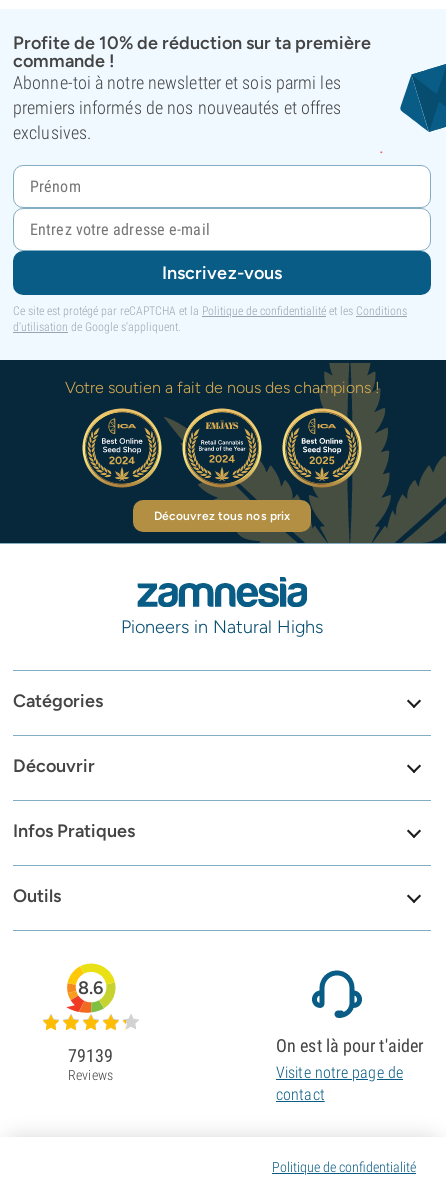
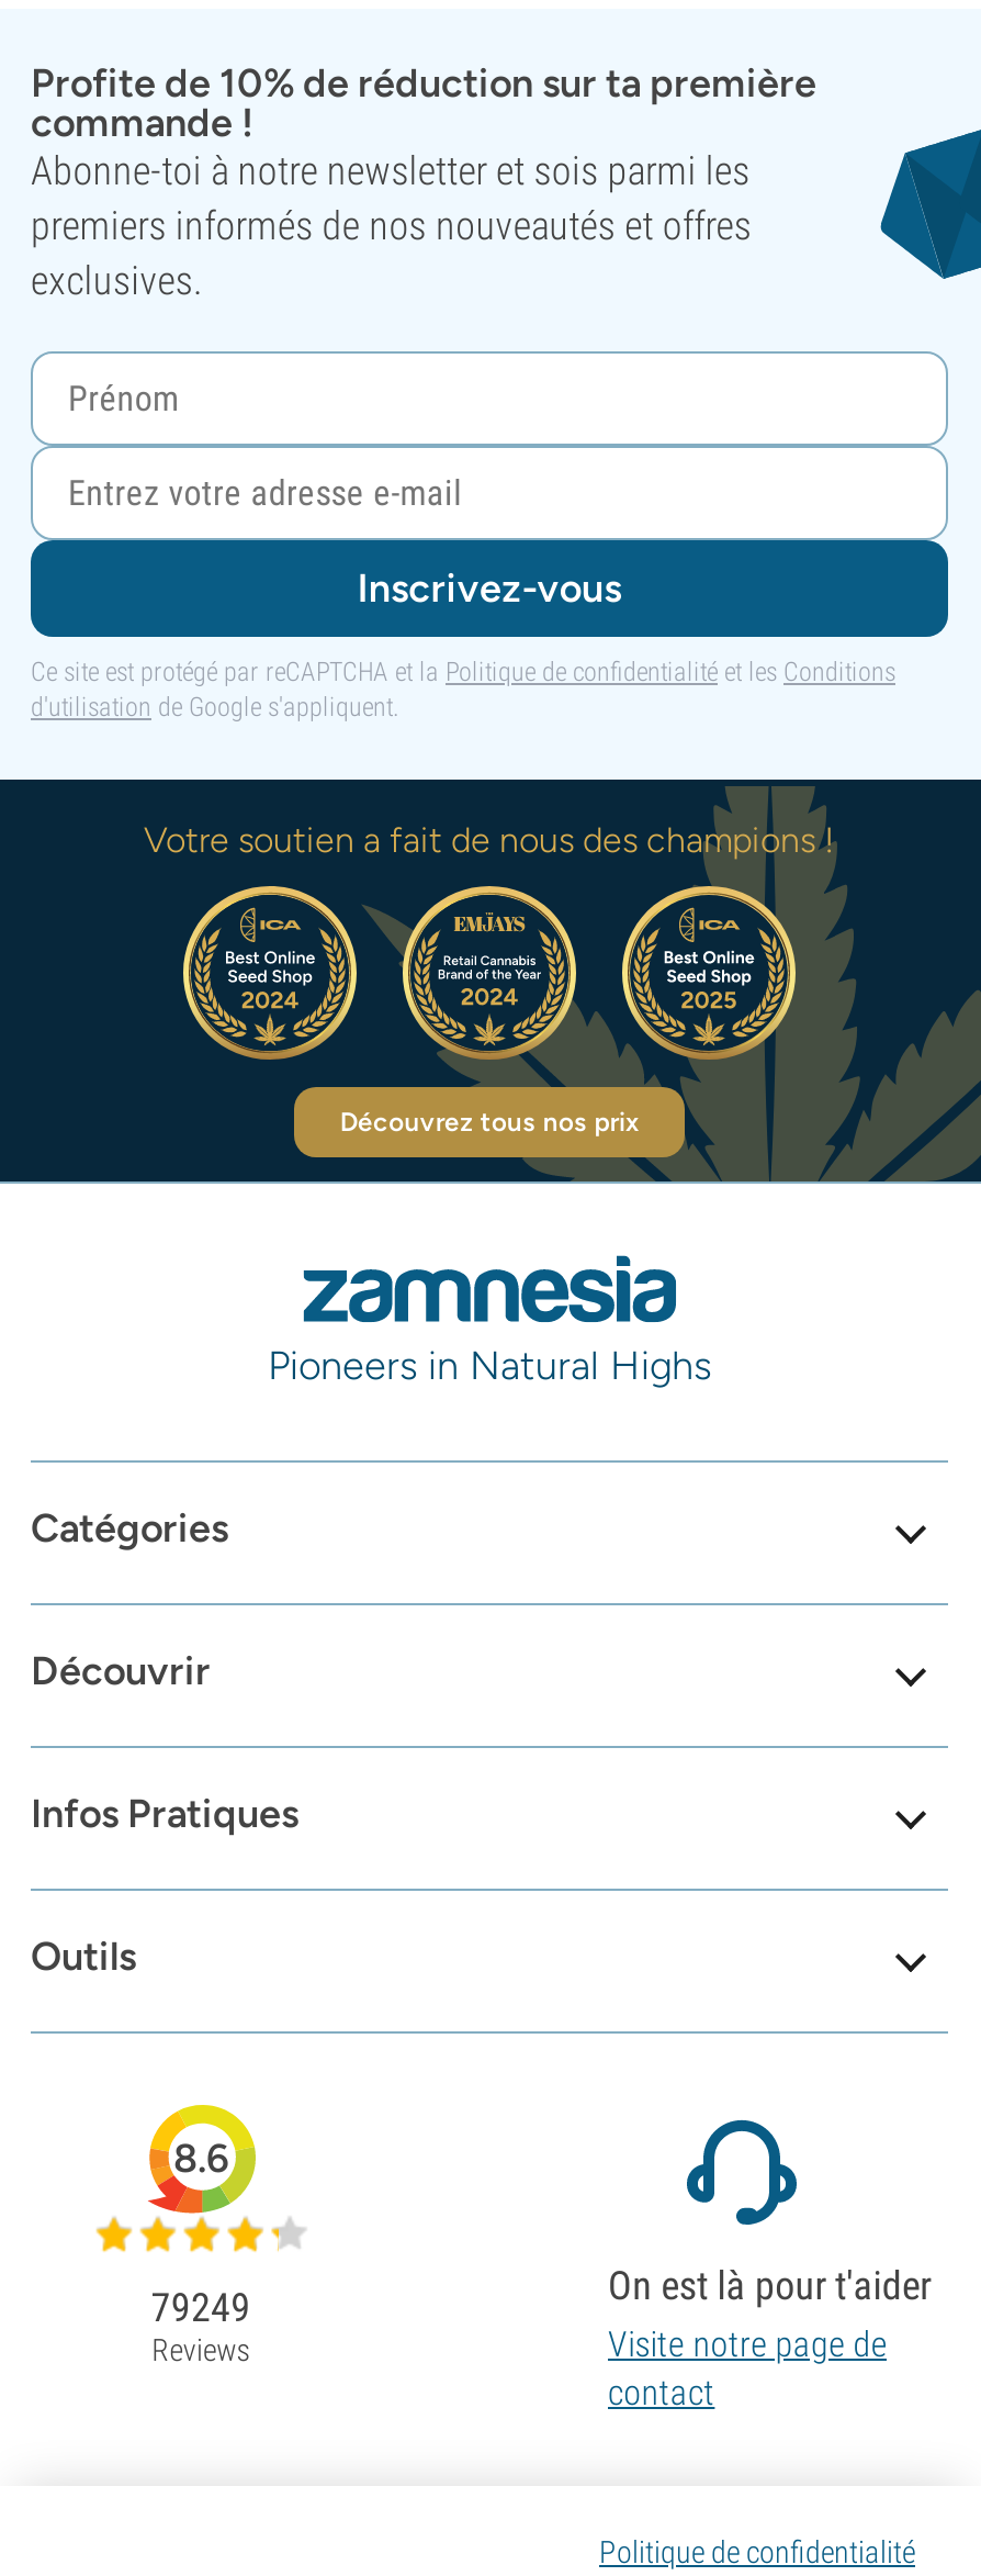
- 79139
+ 79249
